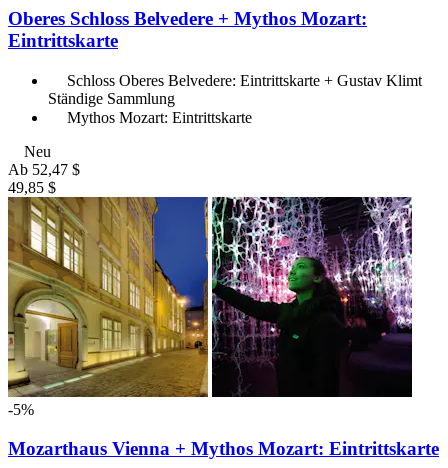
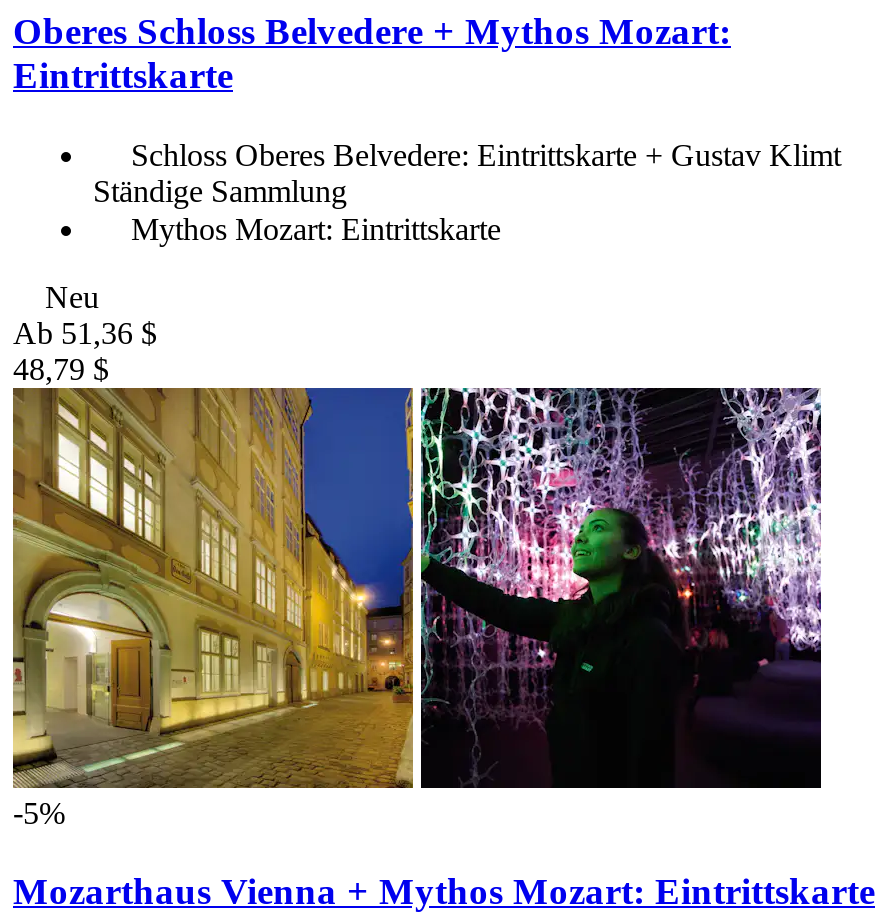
- Ab 52,47 $
+ Ab 51,36 $

- 49,85 $
+ 48,79 $
